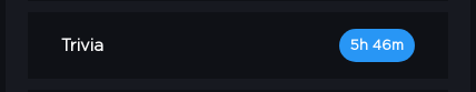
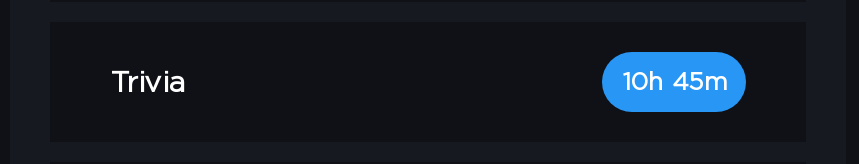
- 5h 46m
+ 10h 45m
